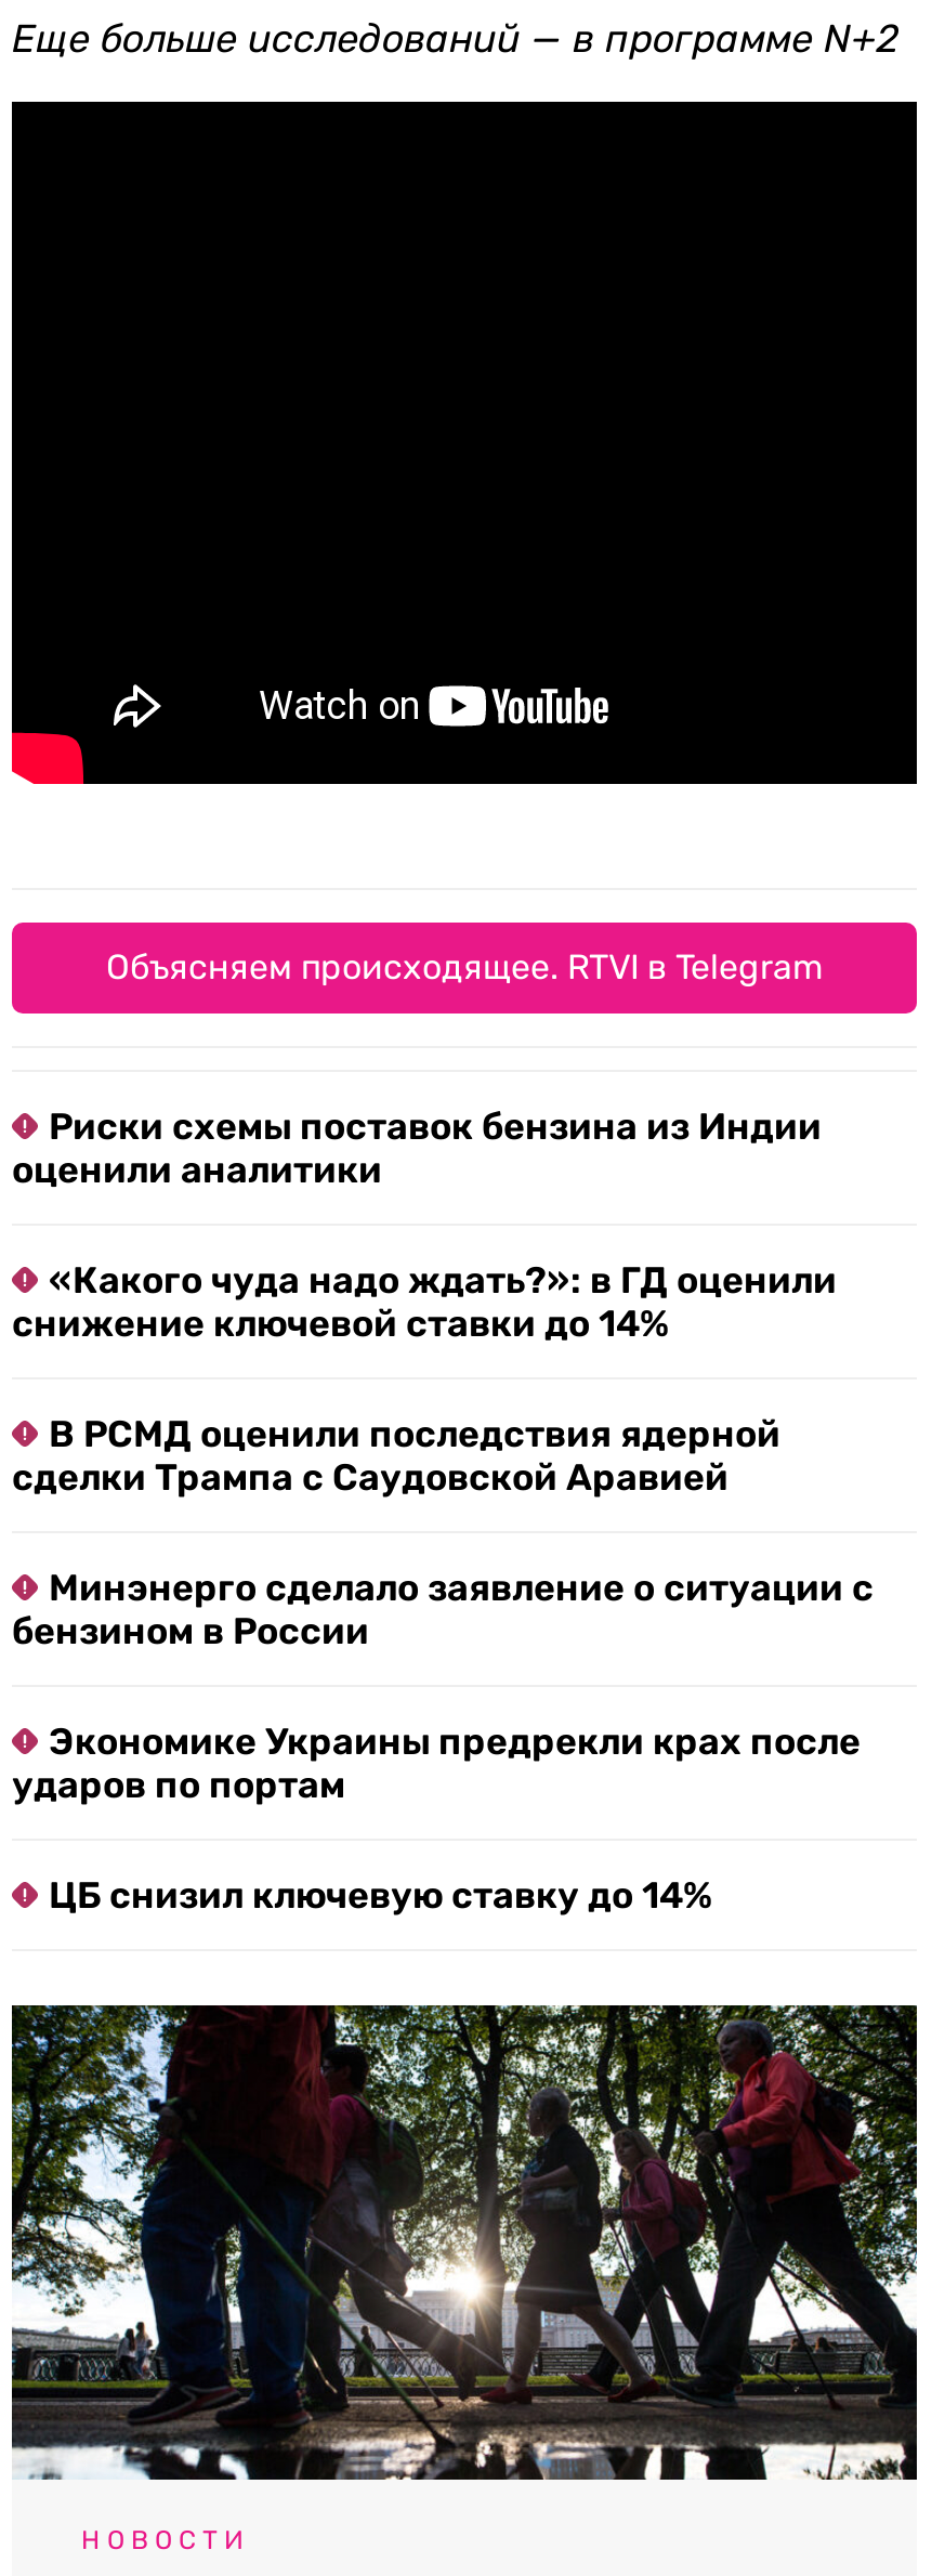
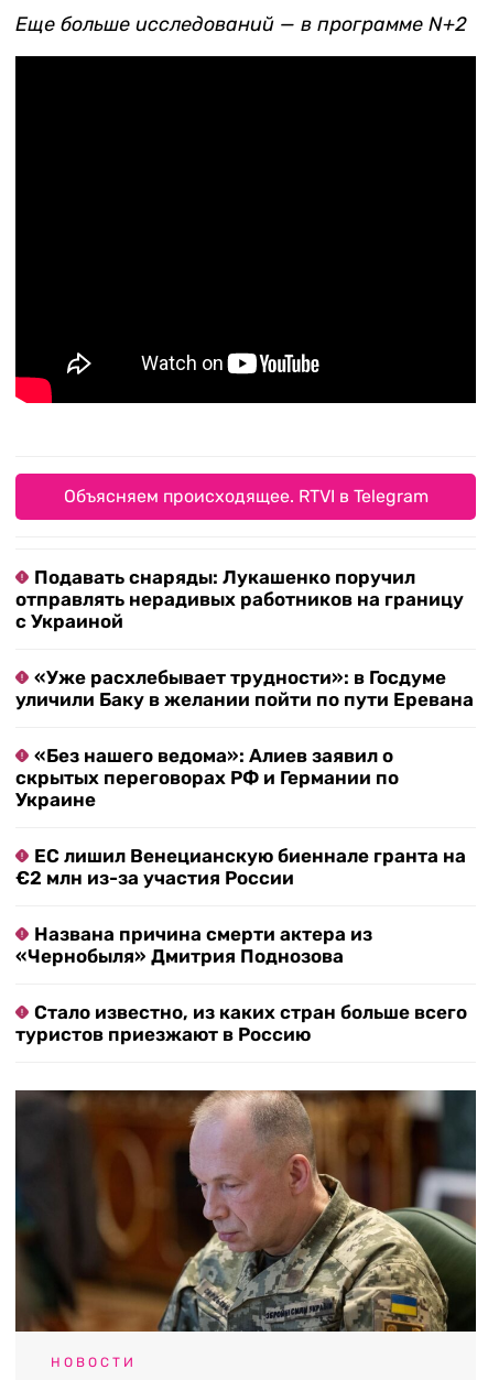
- Риски схемы поставок бензина из Индии
- оценили аналитики
+ Подавать снаряды: Лукашенко поручил
+ отправлять нерадивых работников на границу
+ с Украиной

- «Какого чуда надо ждать?»: в ГД оценили
- снижение ключевой ставки до 14%
+ «Уже расхлебывает трудности»: в Госдуме
+ уличили Баку в желании пойти по пути Еревана

- В РСМД оценили последствия ядерной
- сделки Трампа с Саудовской Аравией
+ «Без нашего ведома»: Алиев заявил о
+ скрытых переговорах РФ и Германии по
+ Украине

- Минэнерго сделало заявление о ситуации с
- бензином в России
+ ЕС лишил Венецианскую биеннале гранта на
+ €2 млн из-за участия России

- Экономике Украины предрекли крах после
- ударов по портам
+ Названа причина смерти актера из
+ «Чернобыля» Дмитрия Поднозова

- ЦБ снизил ключевую ставку до 14%
+ Стало известно, из каких стран больше всего
+ туристов приезжают в Россию

- [image]
+ [image]
